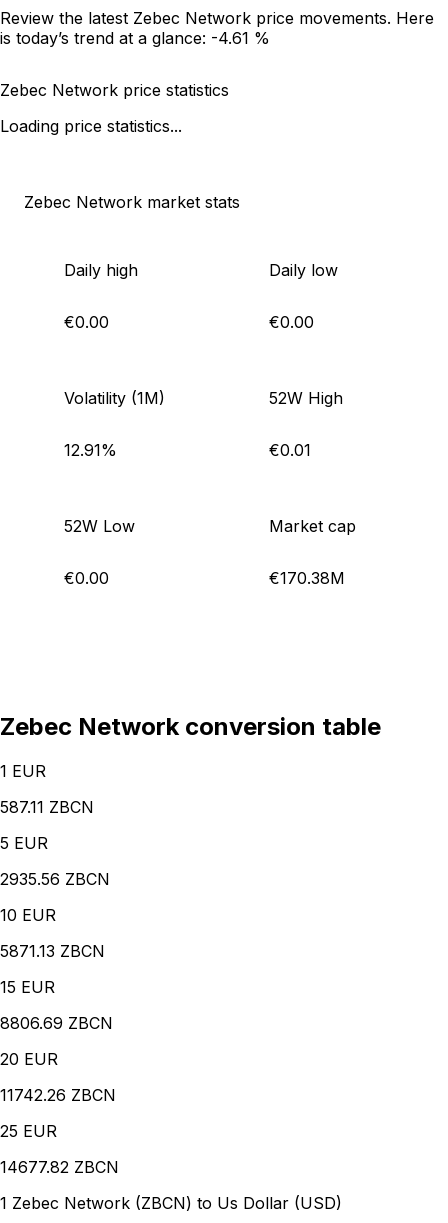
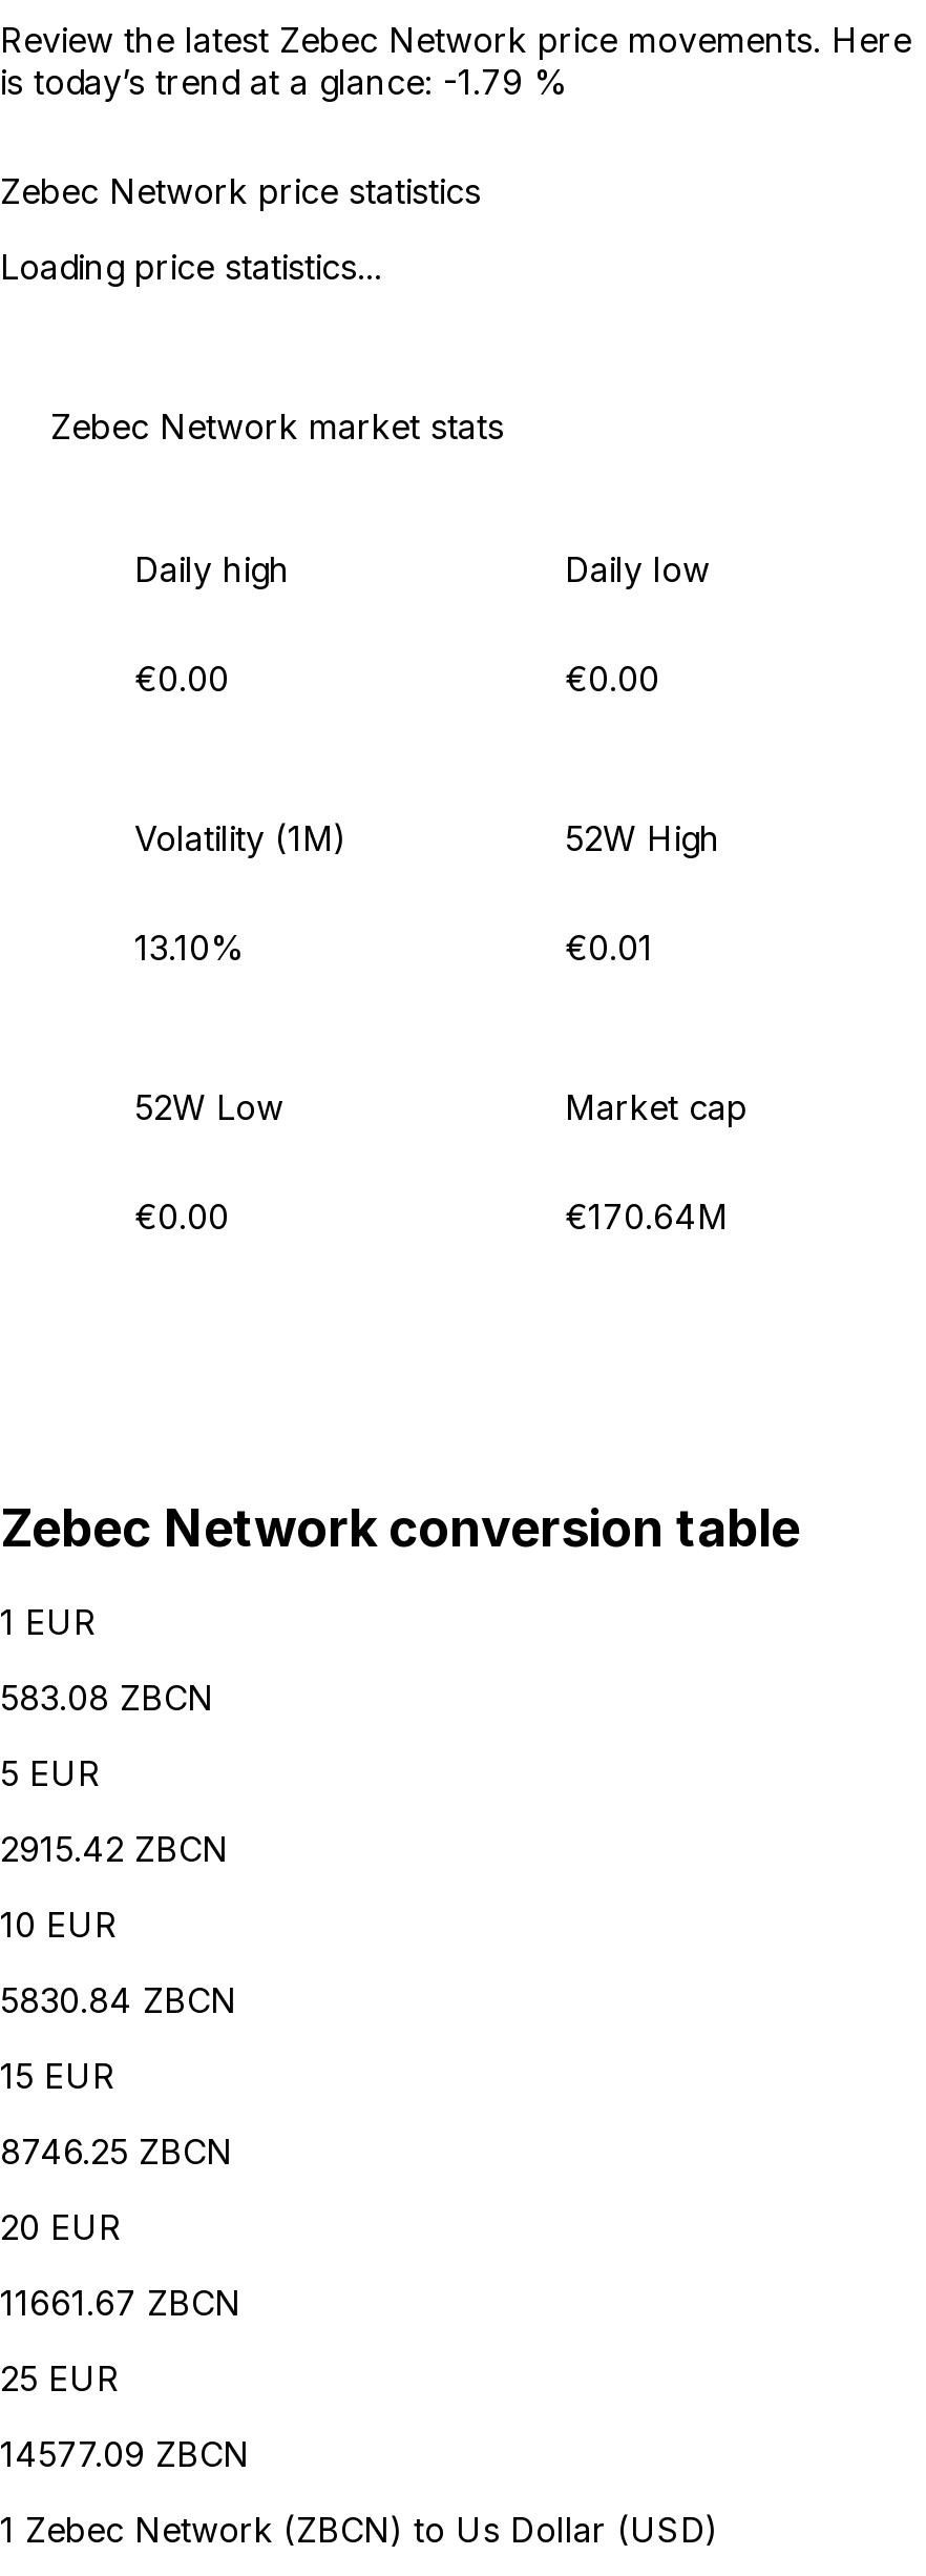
- is today’s trend at a glance: -4.61 %
+ is today’s trend at a glance: -1.79 %

- 12.91%
+ 13.10%

- €170.38M
+ €170.64M

- 587.11 ZBCN
+ 583.08 ZBCN

- 2935.56 ZBCN
+ 2915.42 ZBCN

- 5871.13 ZBCN
+ 5830.84 ZBCN

- 8806.69 ZBCN
+ 8746.25 ZBCN

- 11742.26 ZBCN
+ 11661.67 ZBCN

- 14677.82 ZBCN
+ 14577.09 ZBCN
